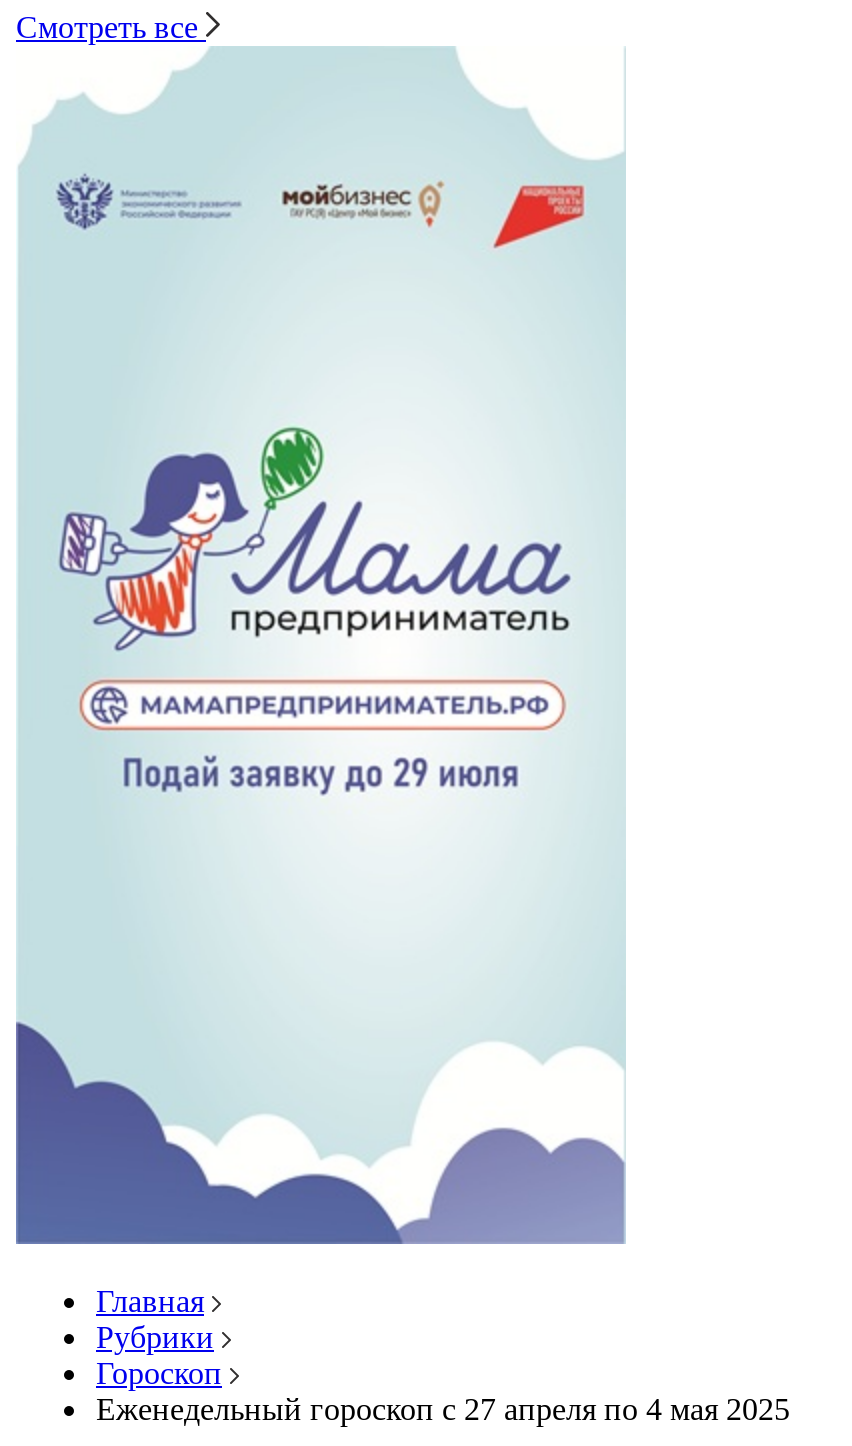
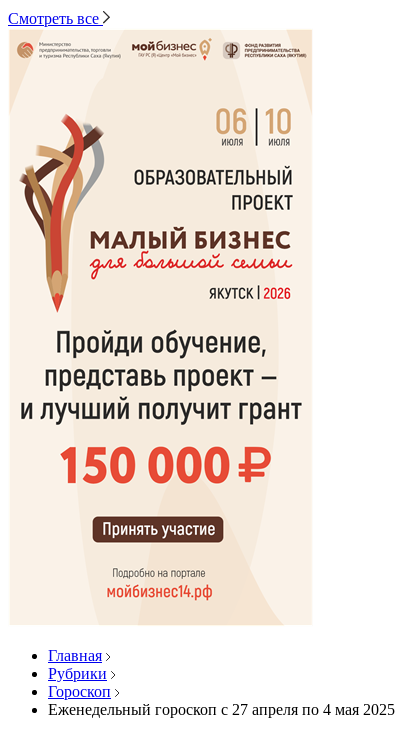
- [image]
+ [image]
